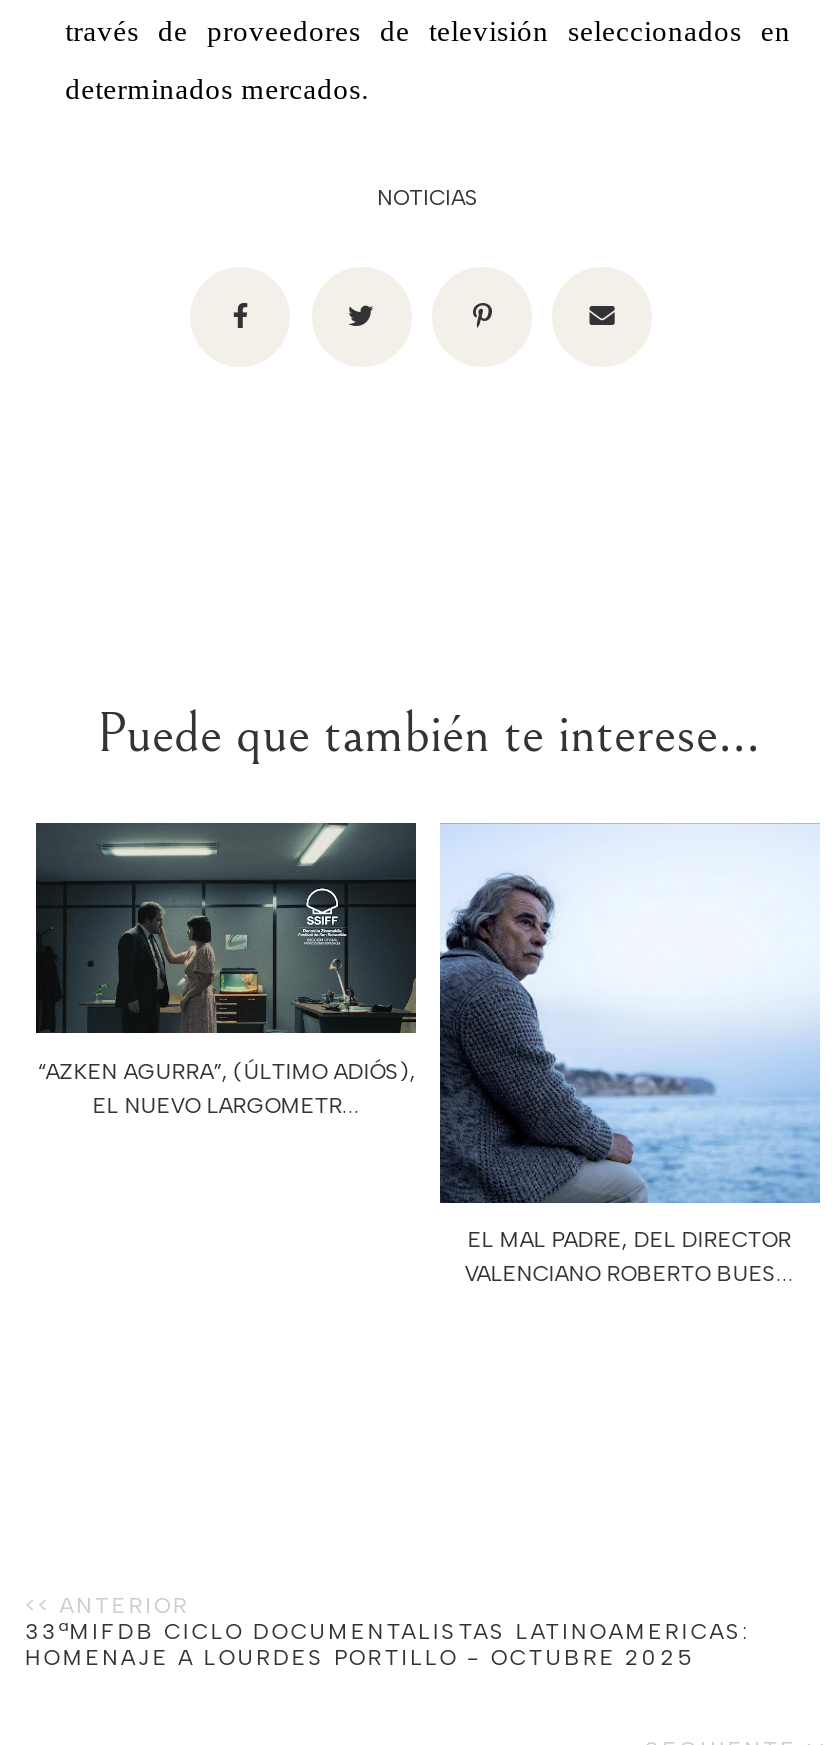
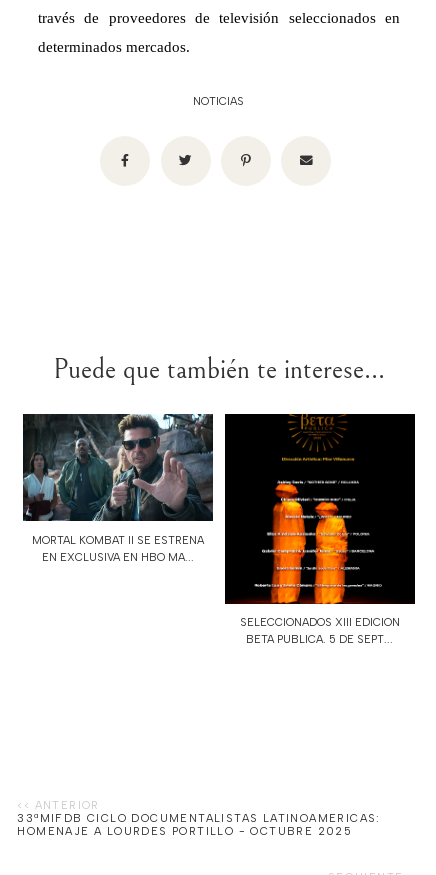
- [image]
- “AZKEN AGURRA”, (ÚLTIMO ADIÓS),
- EL NUEVO LARGOMETR...
+ [image]
+ MORTAL KOMBAT II SE ESTRENA
+ EN EXCLUSIVA EN HBO MA...

- [image]
- EL MAL PADRE, DEL DIRECTOR
- VALENCIANO ROBERTO BUES...
+ [image]
+ SELECCIONADOS XIII EDICION
+ BETA PUBLICA. 5 DE SEPT...
